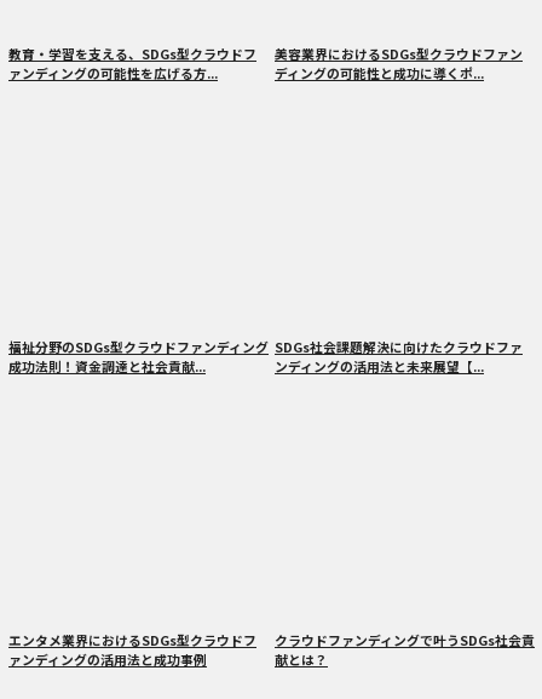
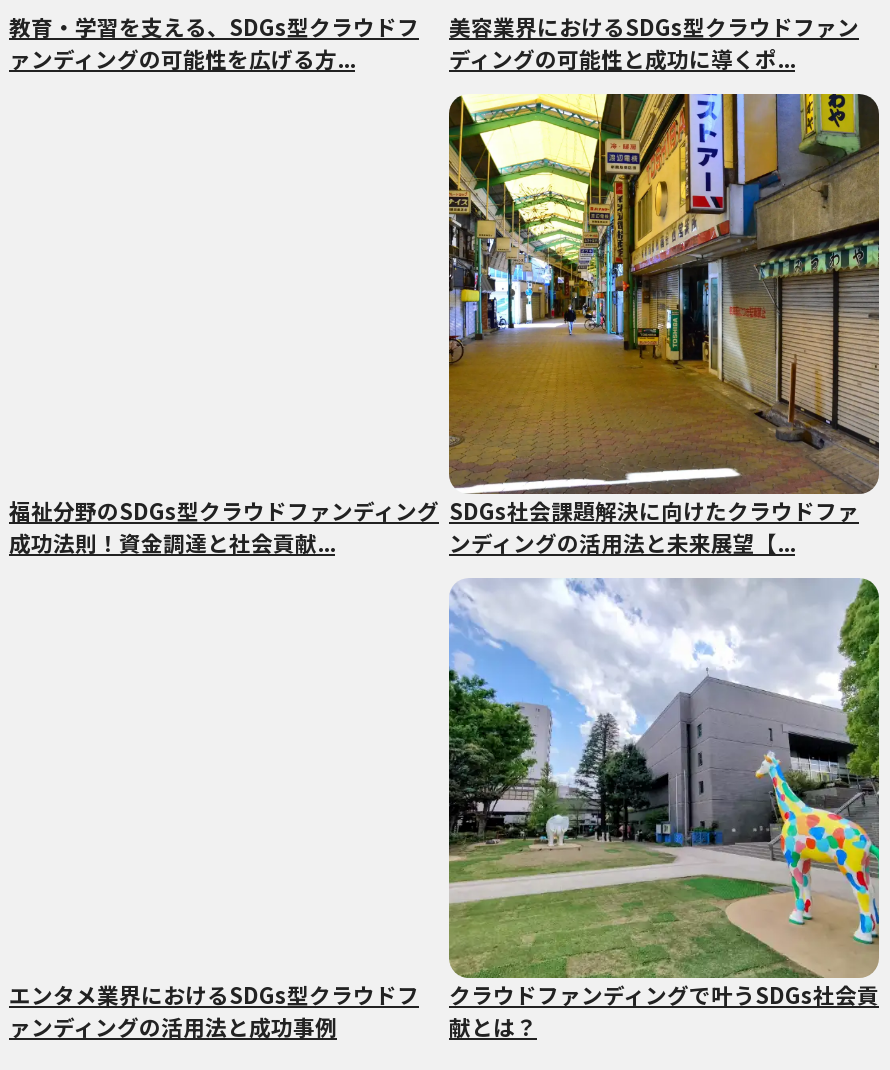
+ [image]

+ [image]
